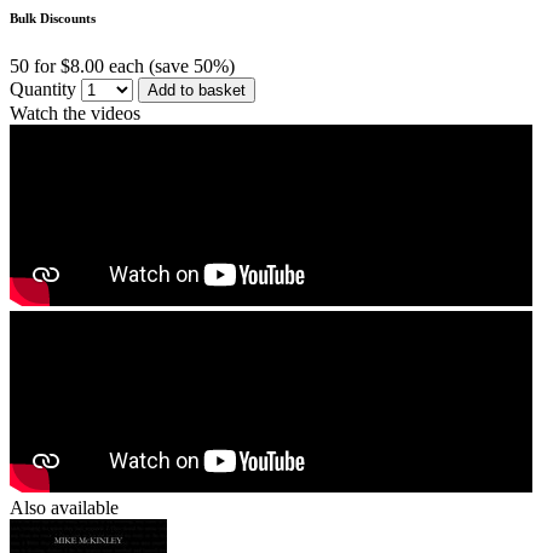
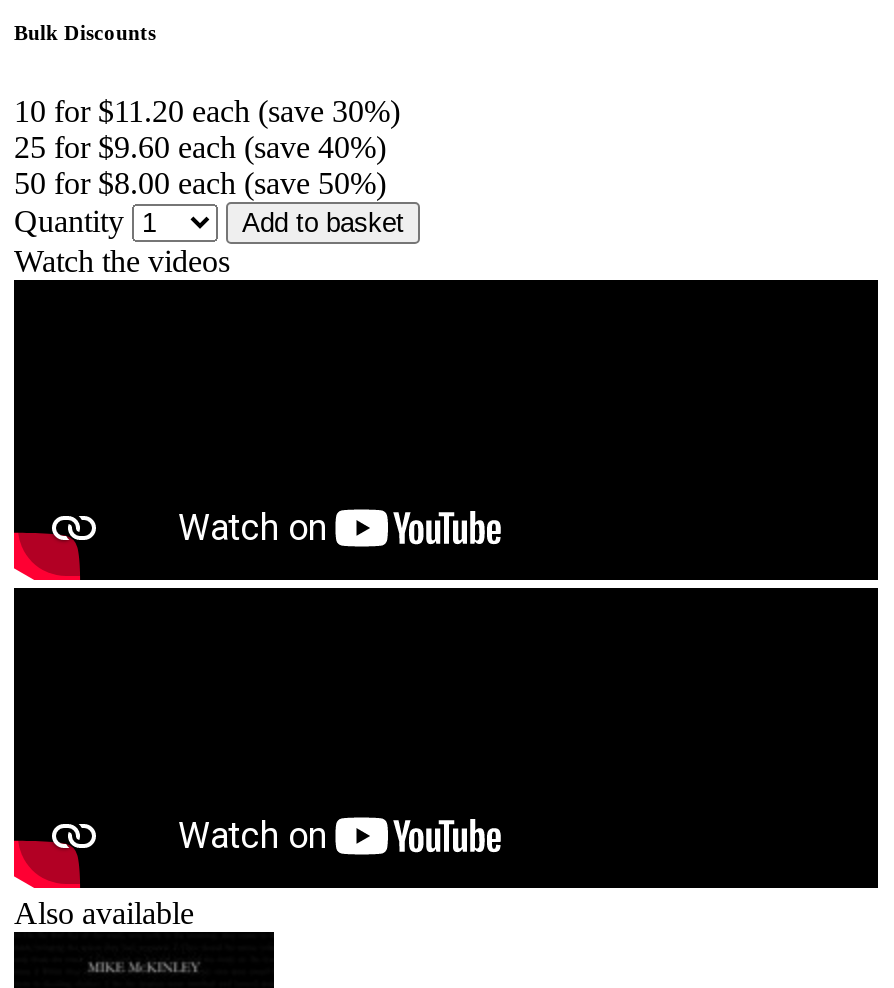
+ 10 for $11.20 each (save 30%)
+ 25 for $9.60 each (save 40%)
